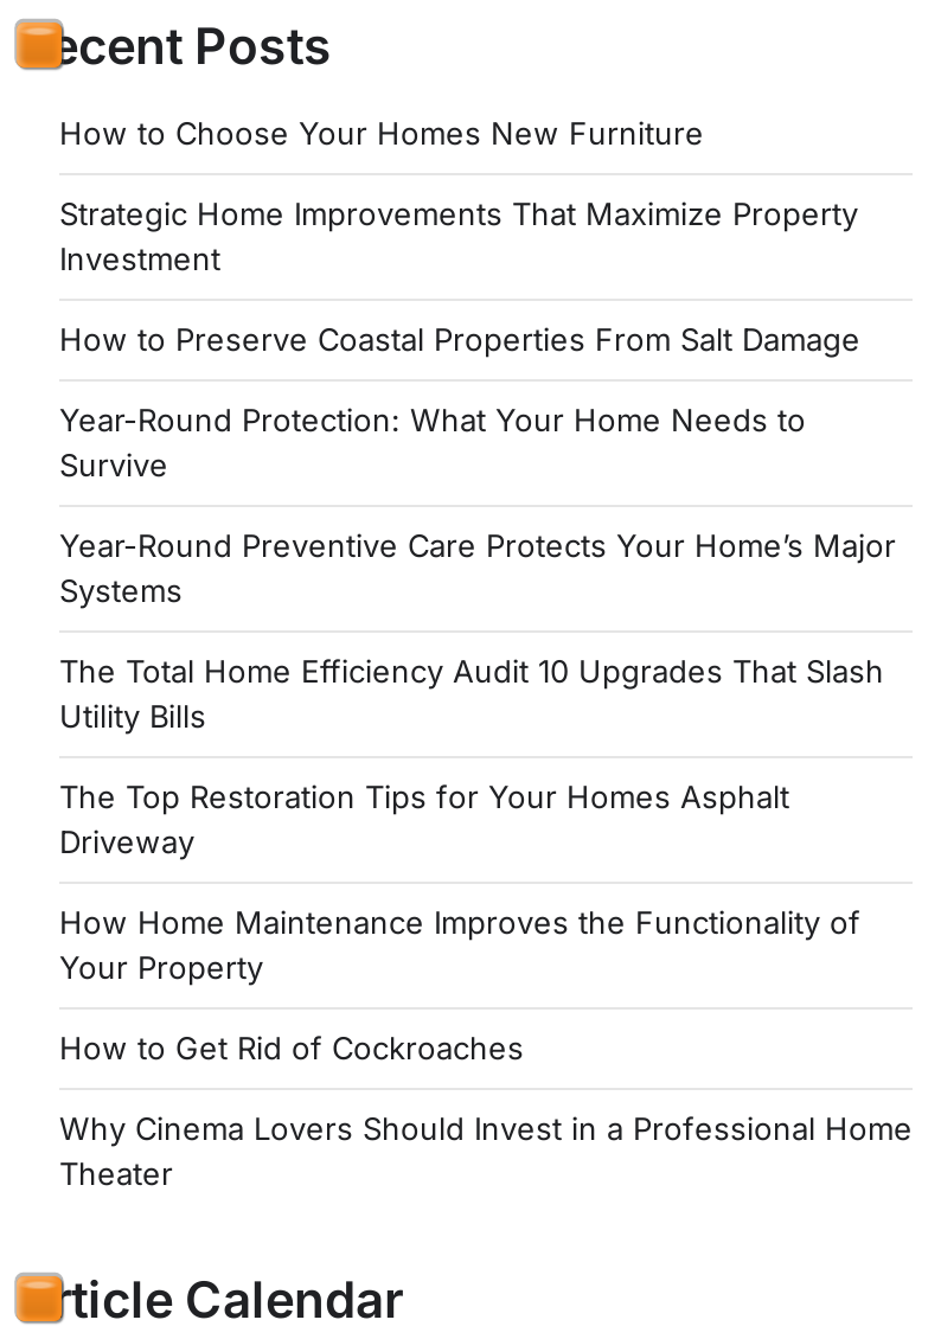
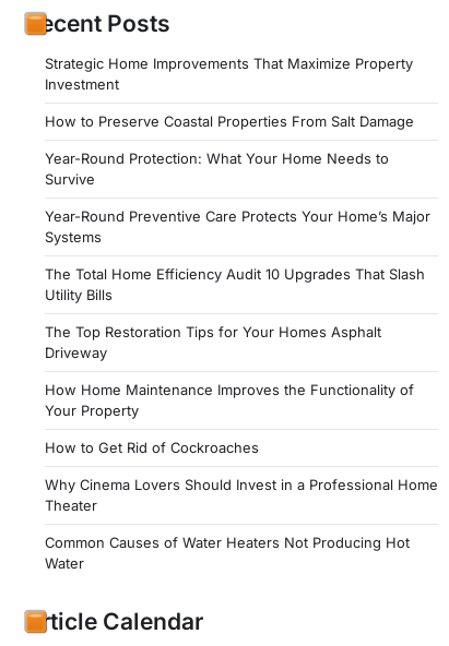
- How to Choose Your Homes New Furniture

moved up: Strategic Home Improvements That Maximize Property | Investment | How to Preserve Coastal Properties From Salt Damage | ... | Why Cinema Lovers Should Invest in a Professional Home | Theater

+ Common Causes of Water Heaters Not Producing Hot
+ Water
